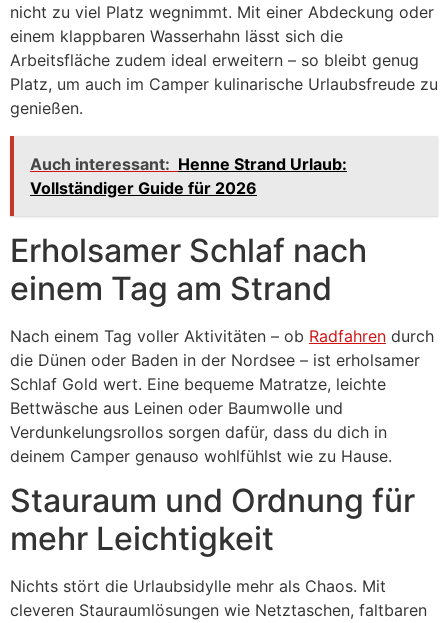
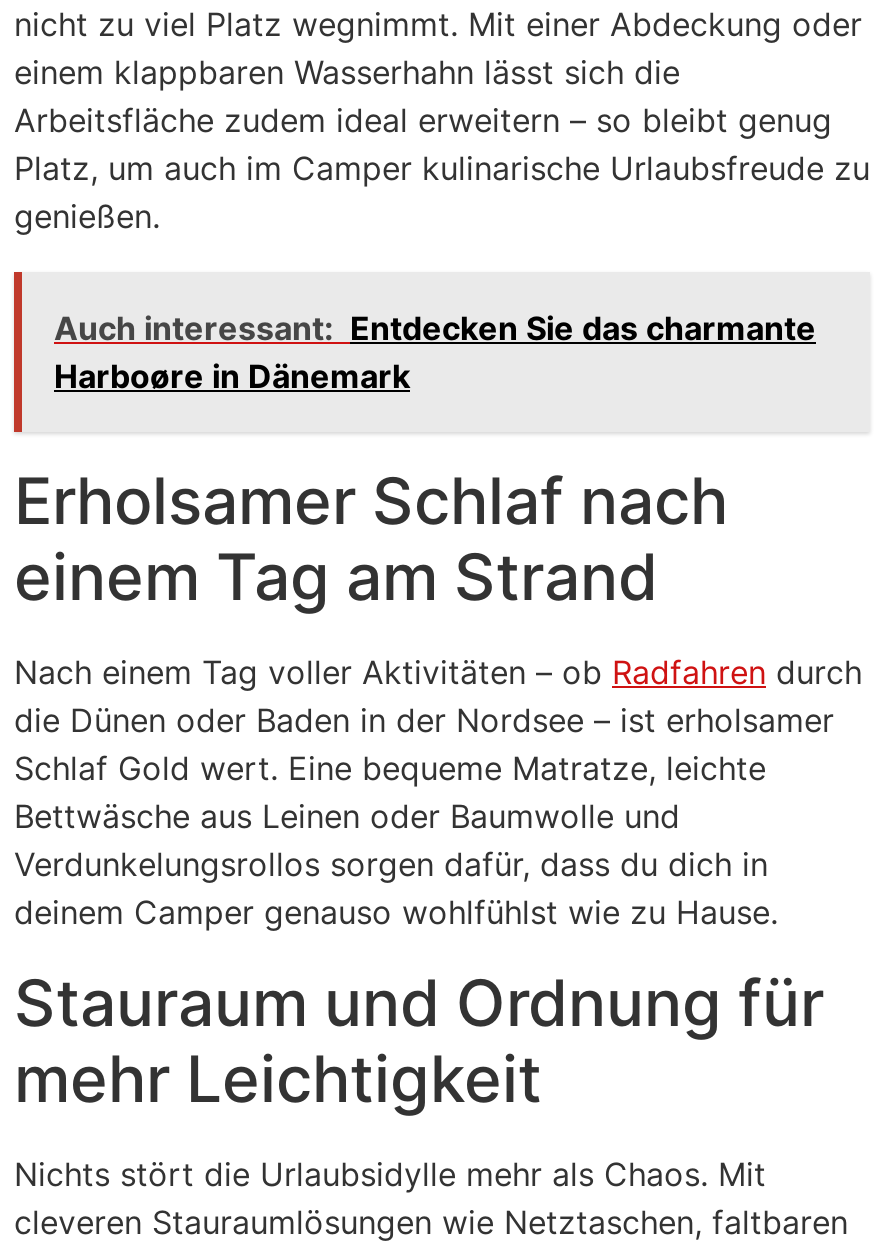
- Auch interessant: Henne Strand Urlaub:
- Vollständiger Guide für 2026
+ Auch interessant: Entdecken Sie das charmante
+ Harboøre in Dänemark
